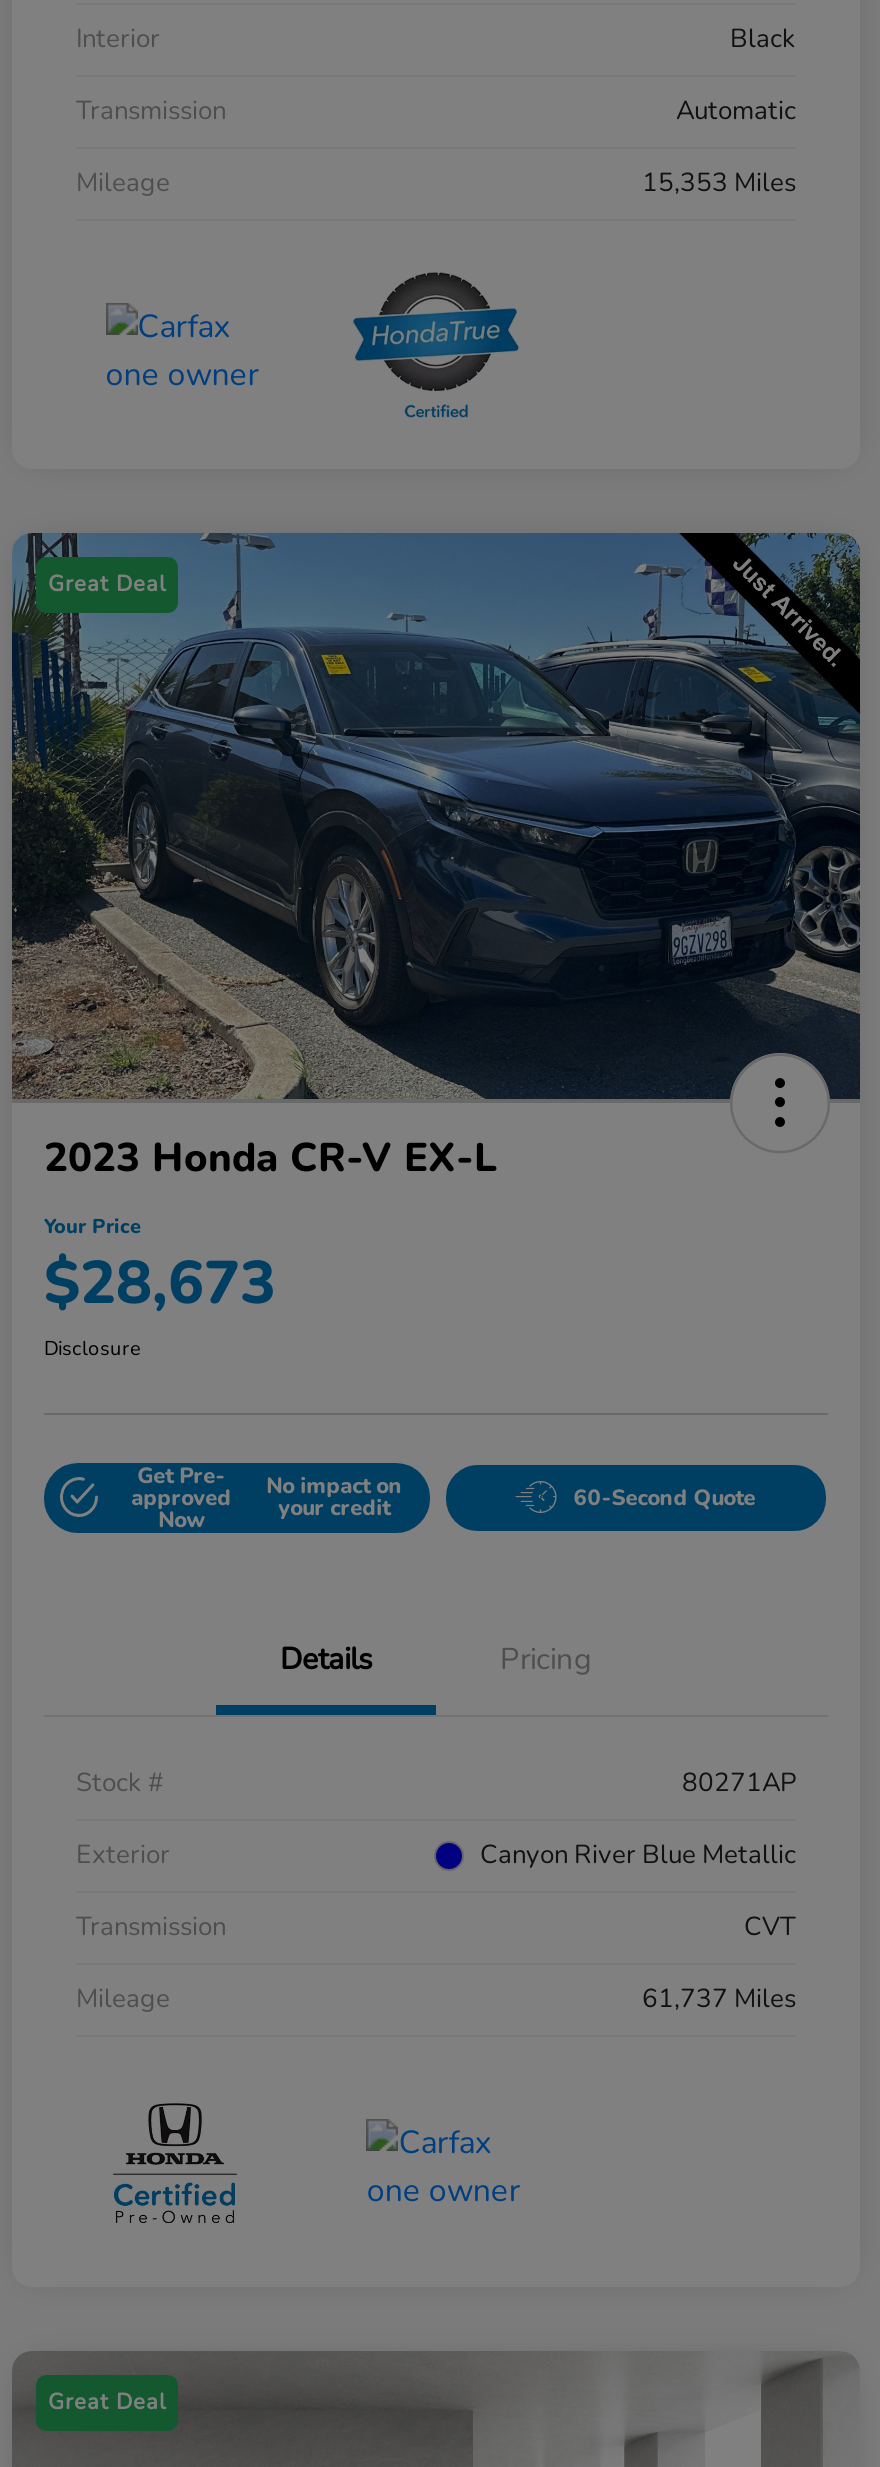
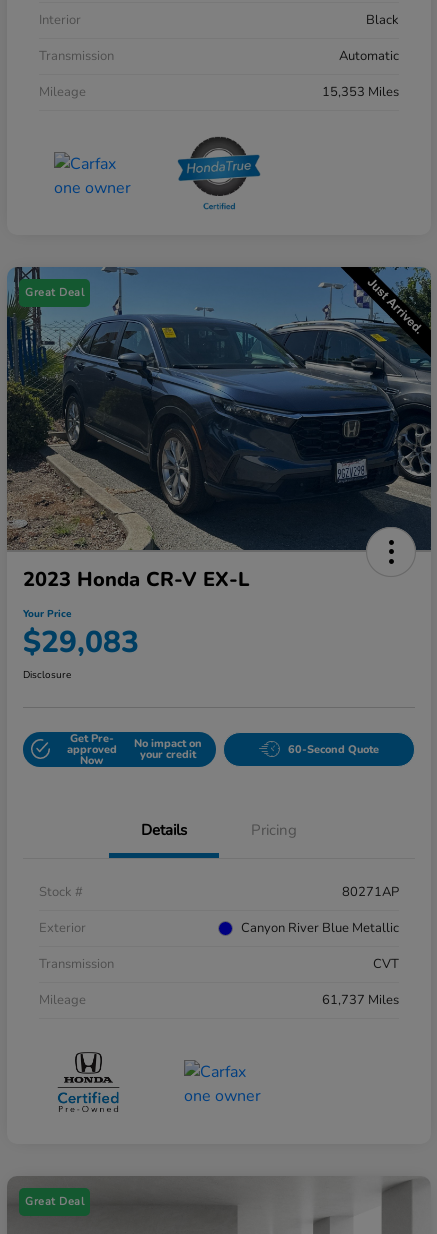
- $28,673
+ $29,083
